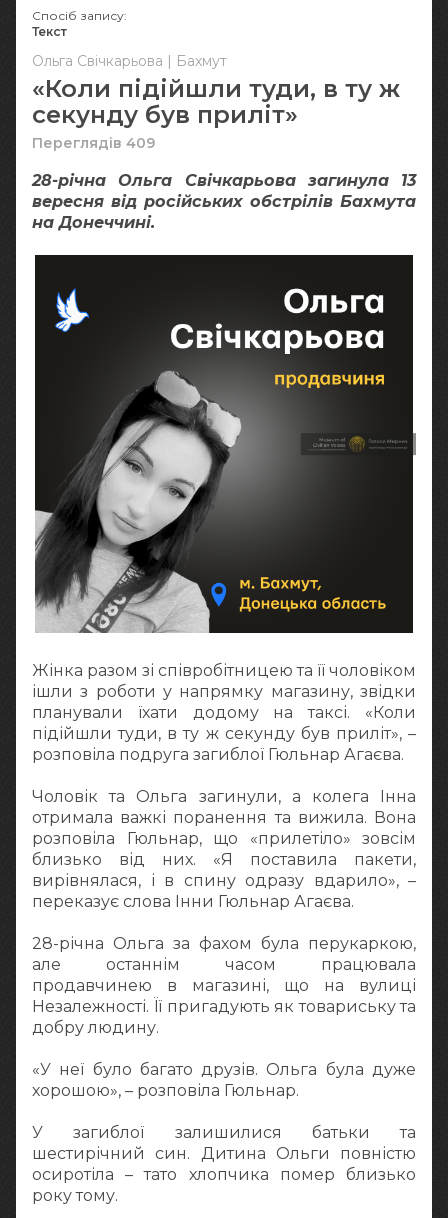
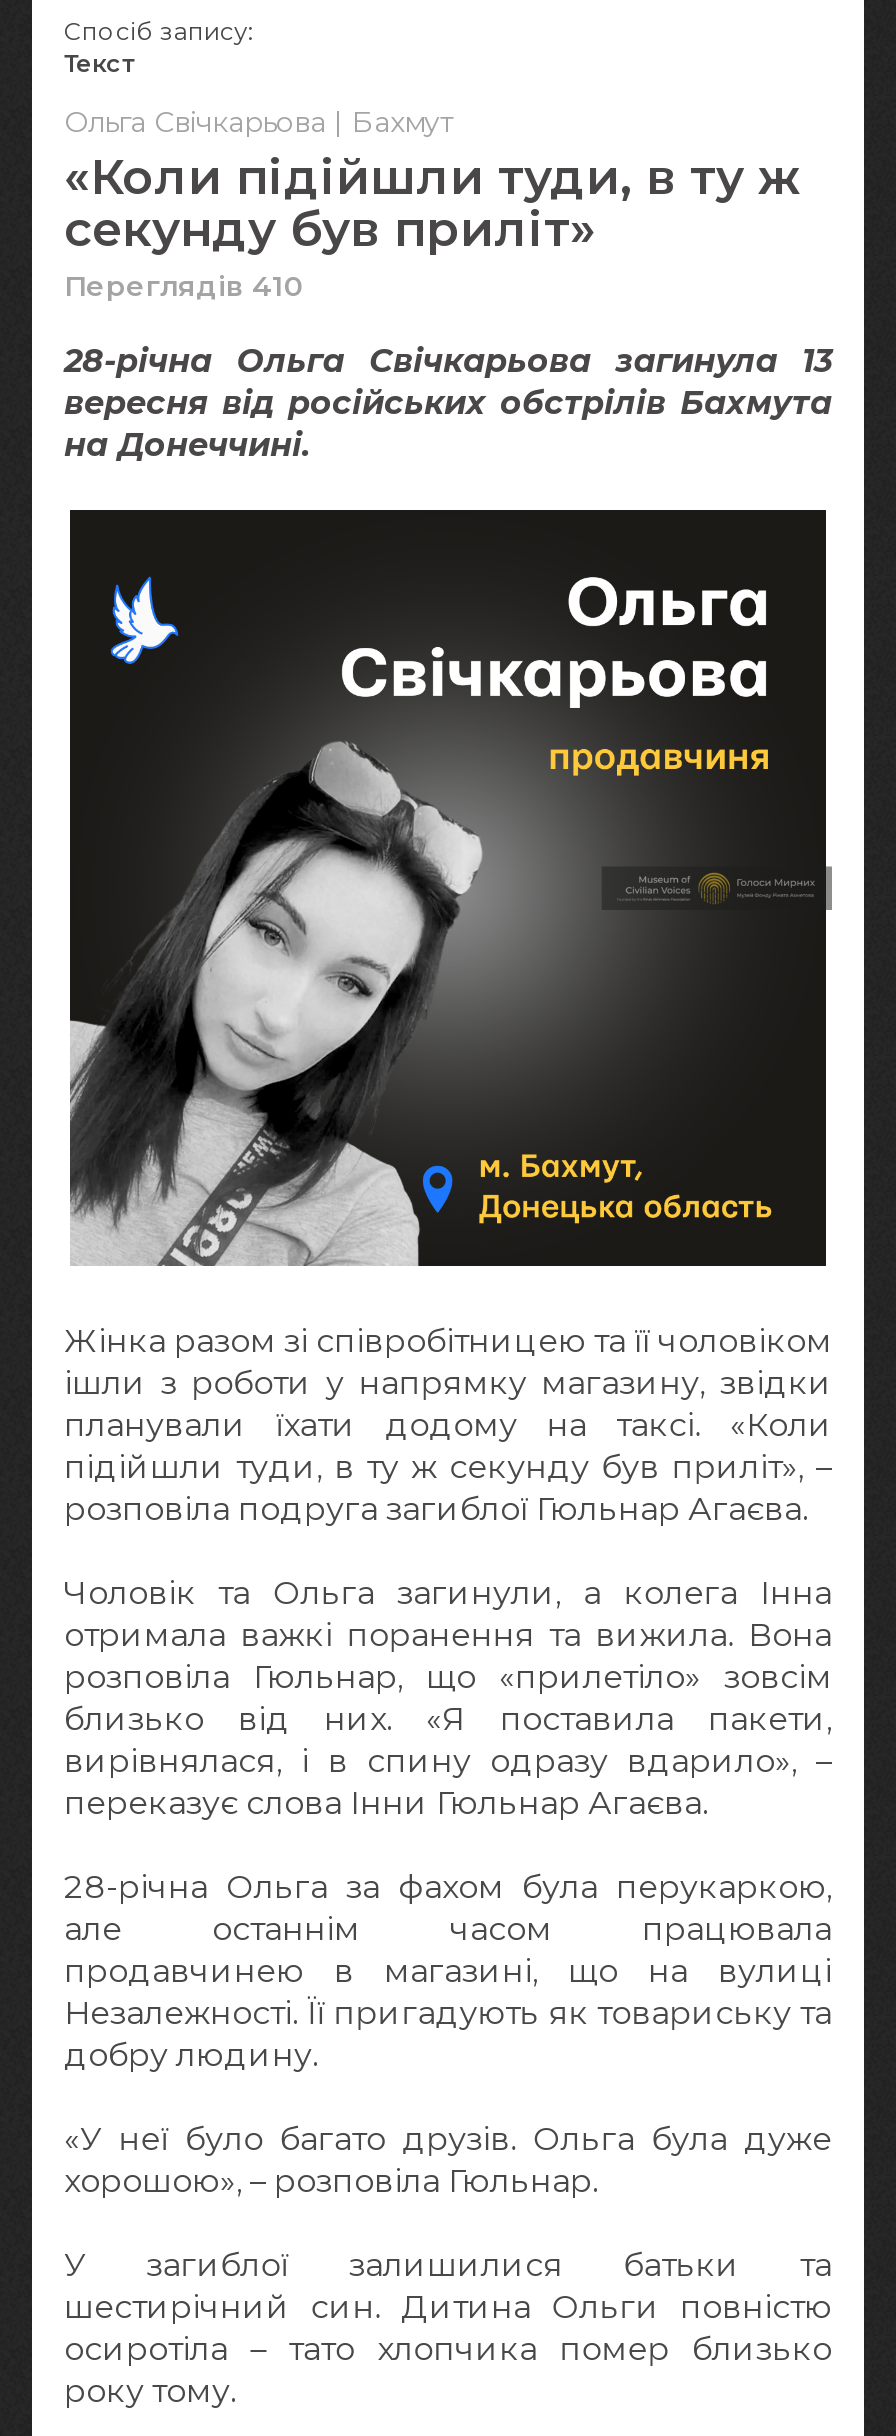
- Переглядів 409
+ Переглядів 410
